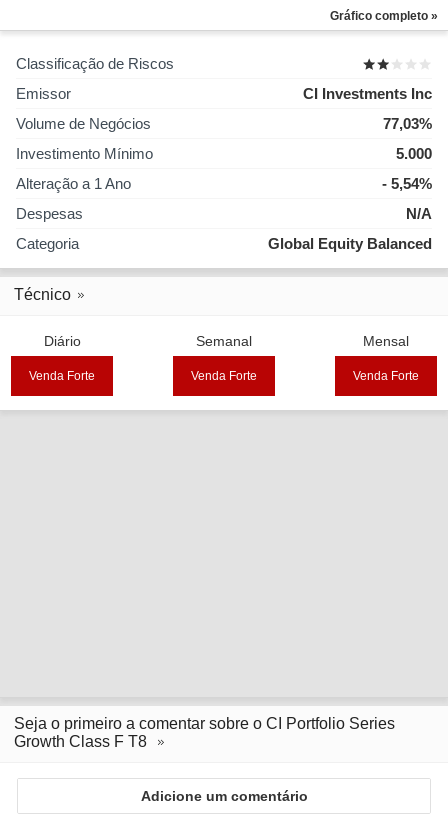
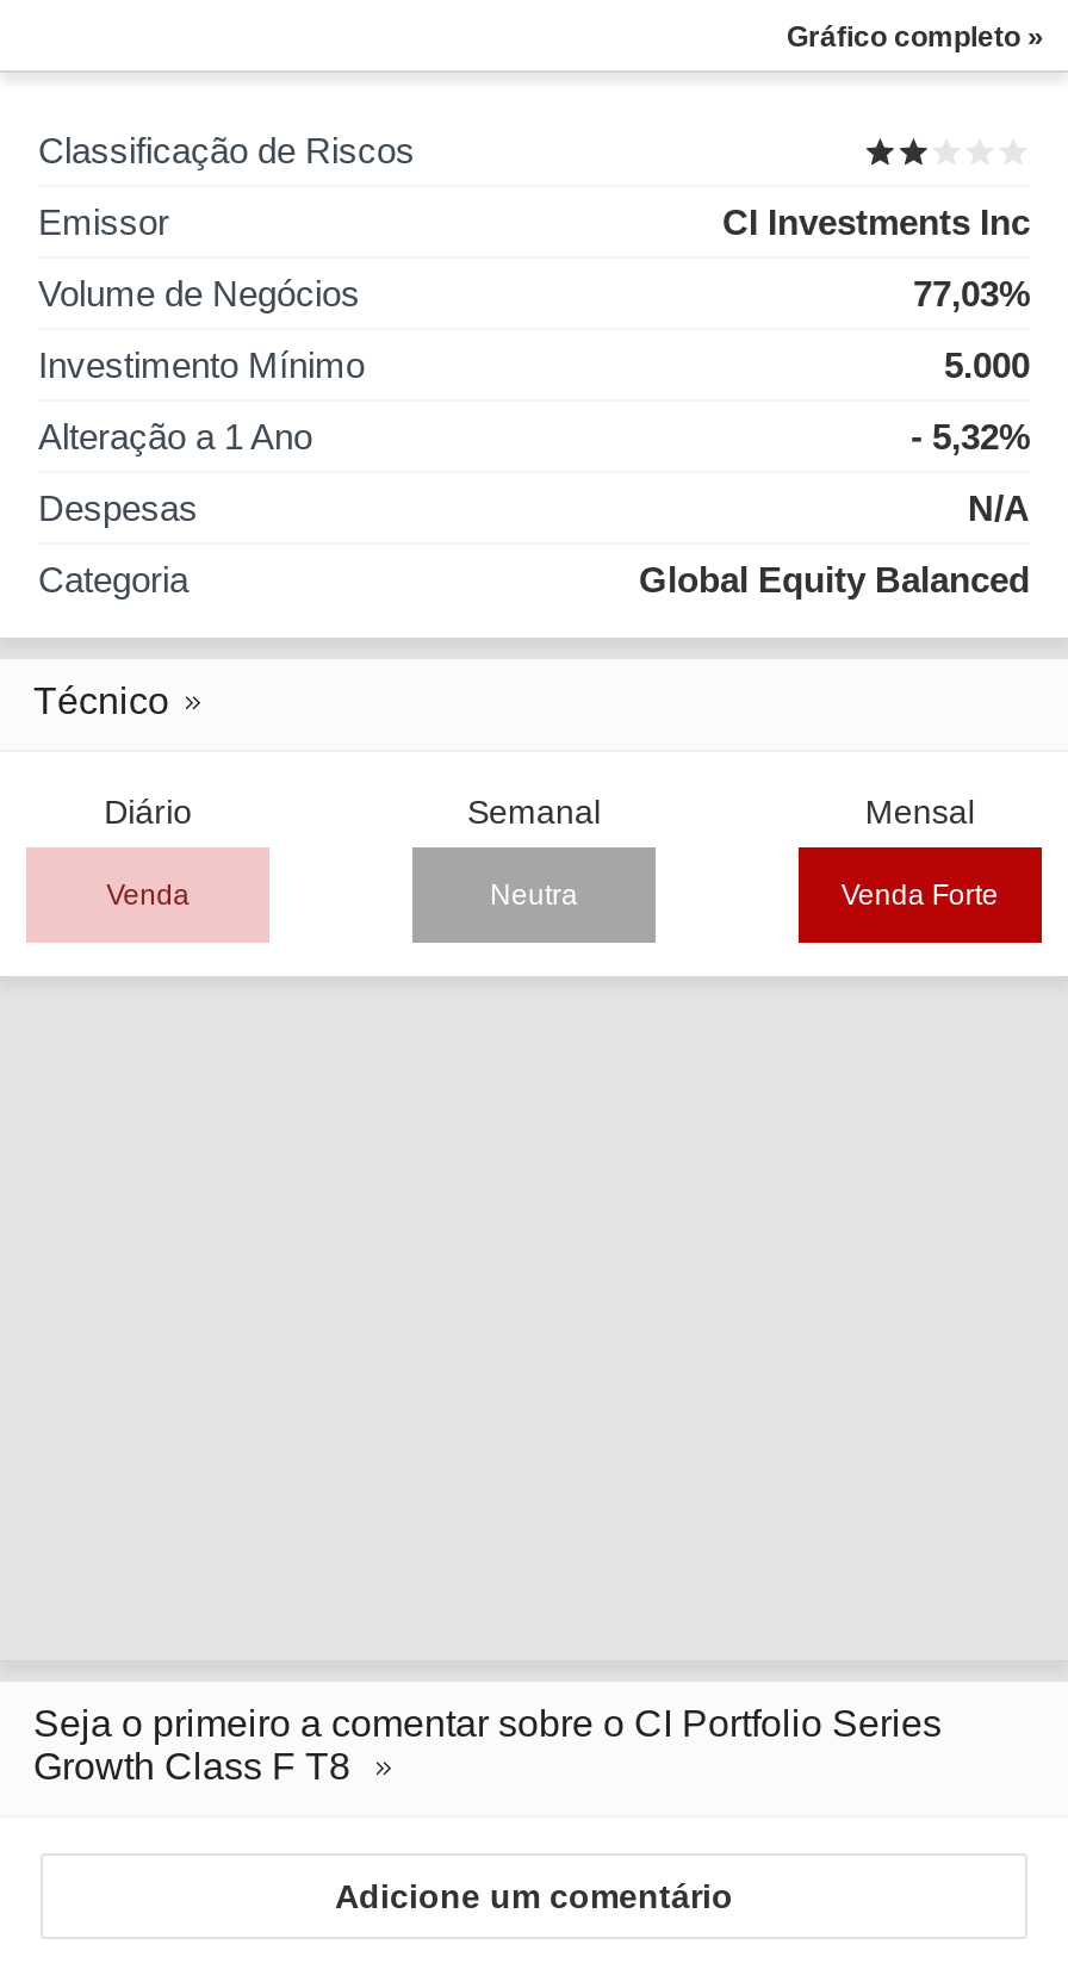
- - 5,54%
+ - 5,32%

- Venda Forte
- Venda Forte
+ Venda
+ Neutra
